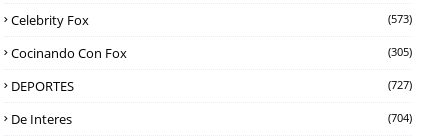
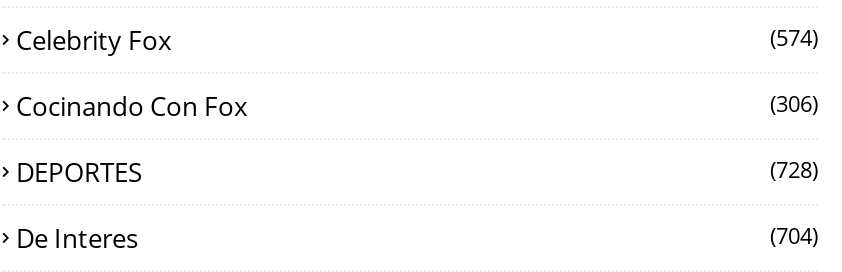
- (573)
+ (574)

- (305)
+ (306)

- (727)
+ (728)
